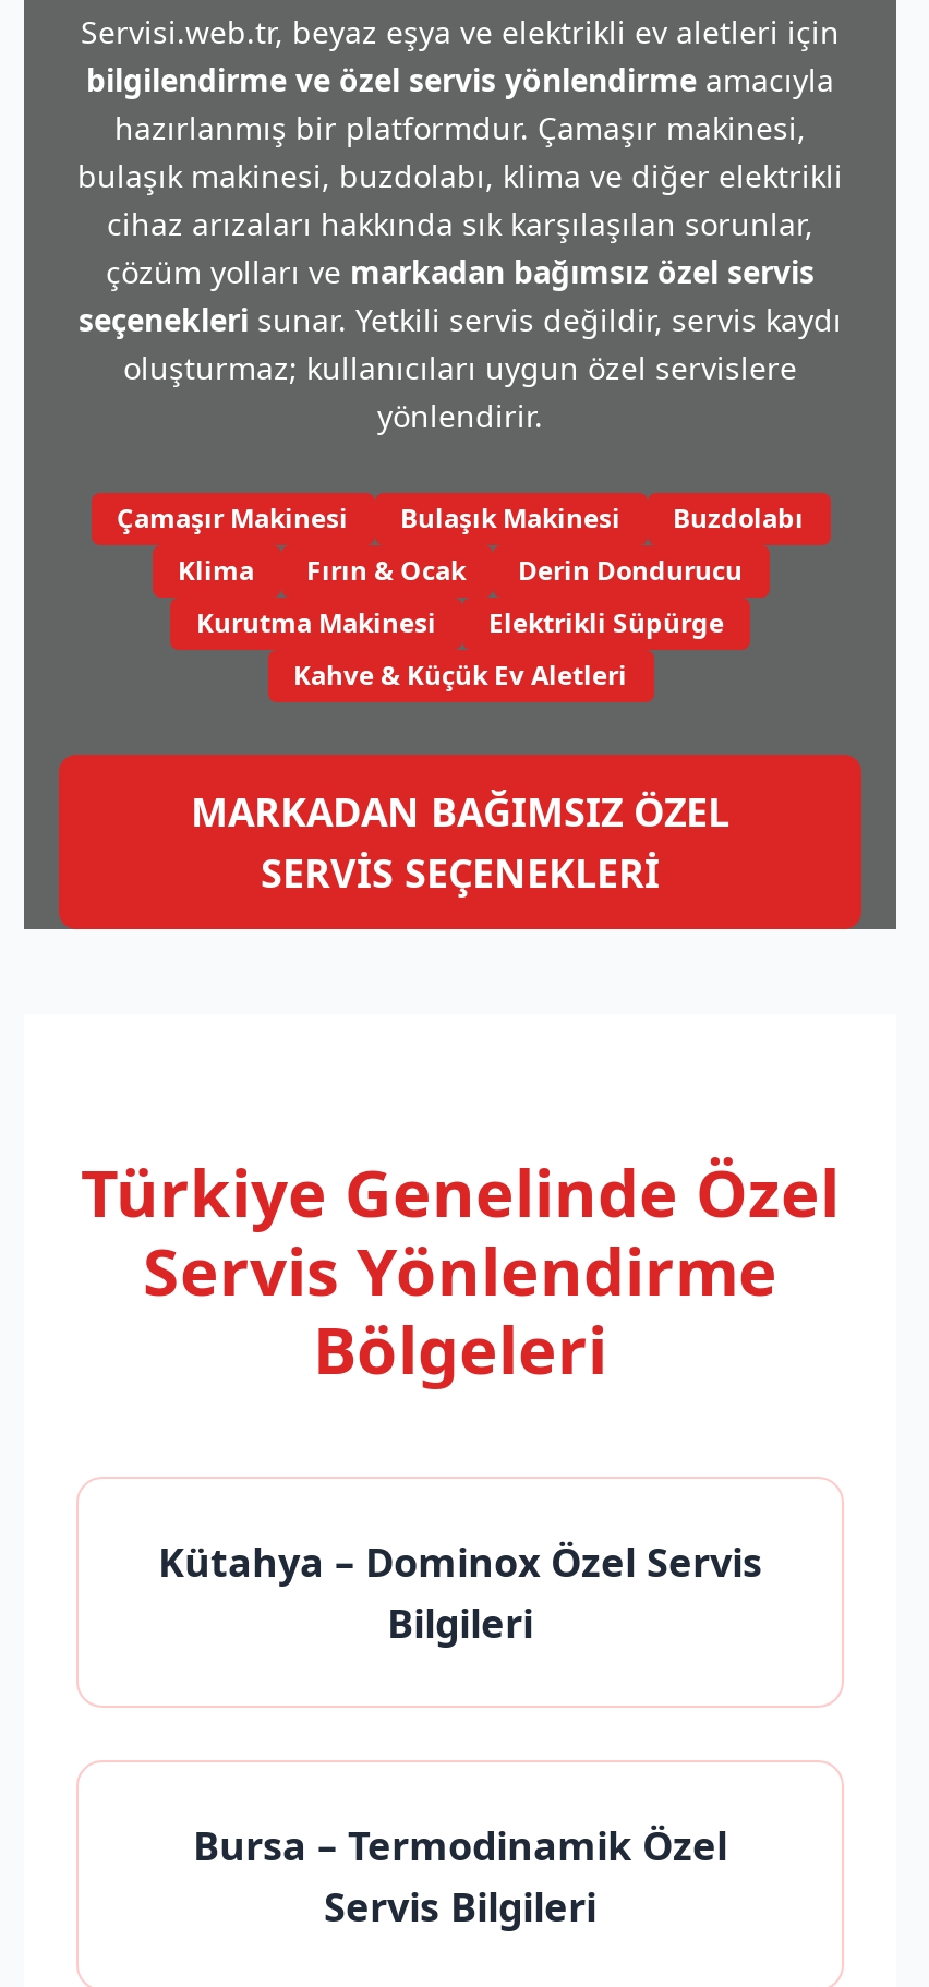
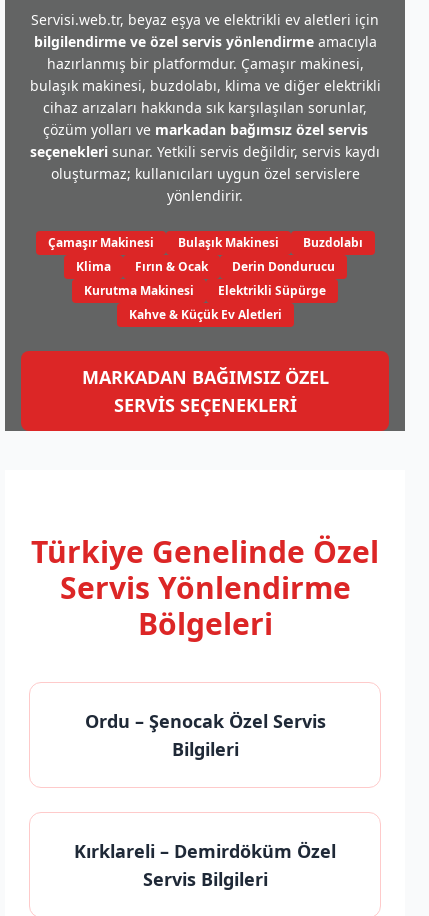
- Kütahya – Dominox Özel Servis
+ Ordu – Şenocak Özel Servis

- Bursa – Termodinamik Özel
+ Kırklareli – Demirdöküm Özel
